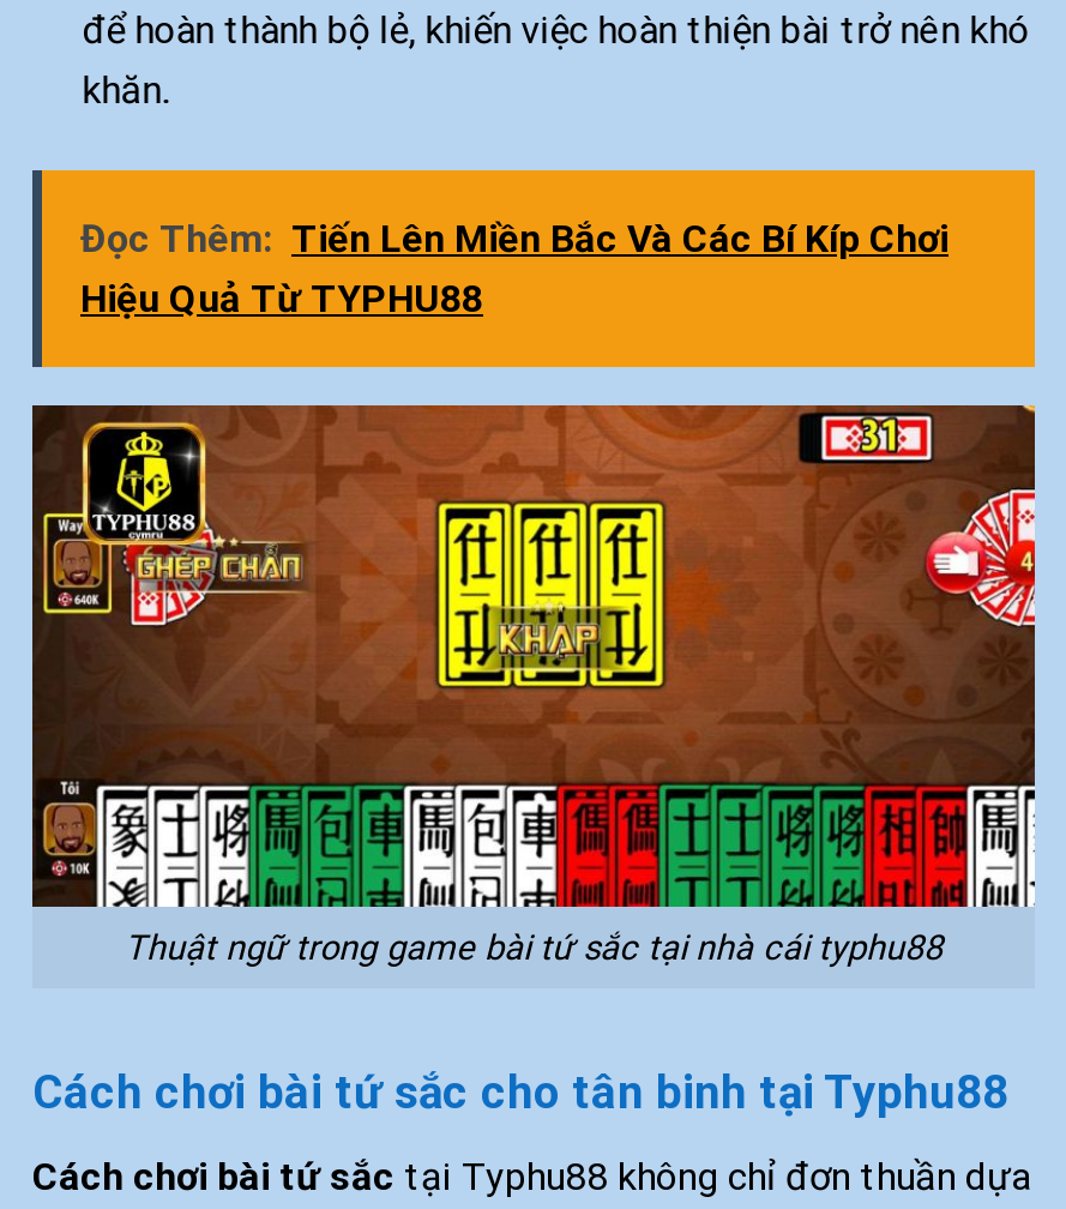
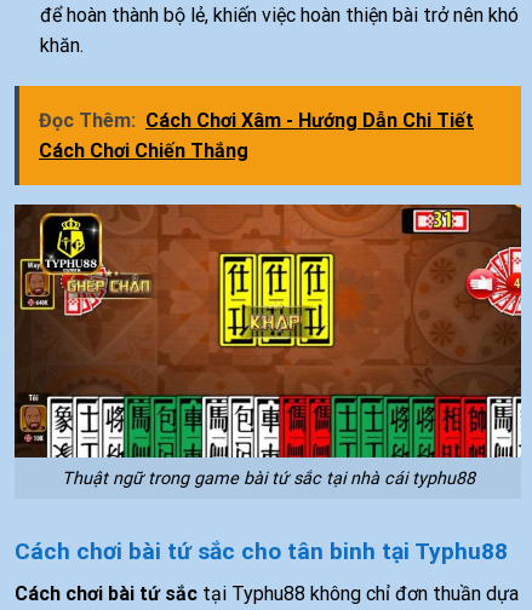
- Đọc Thêm: Tiến Lên Miền Bắc Và Các Bí Kíp Chơi
- Hiệu Quả Từ TYPHU88
+ Đọc Thêm: Cách Chơi Xâm - Hướng Dẫn Chi Tiết
+ Cách Chơi Chiến Thắng
